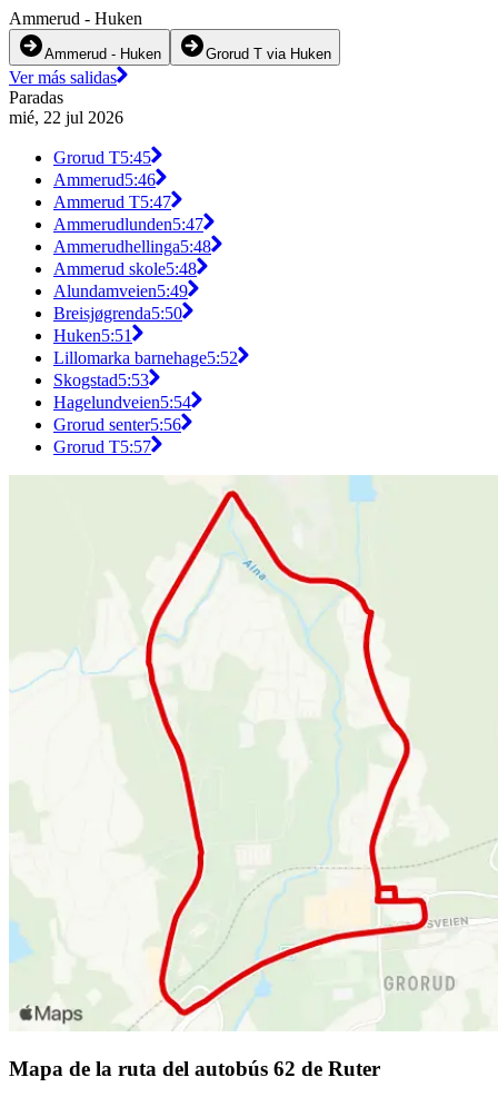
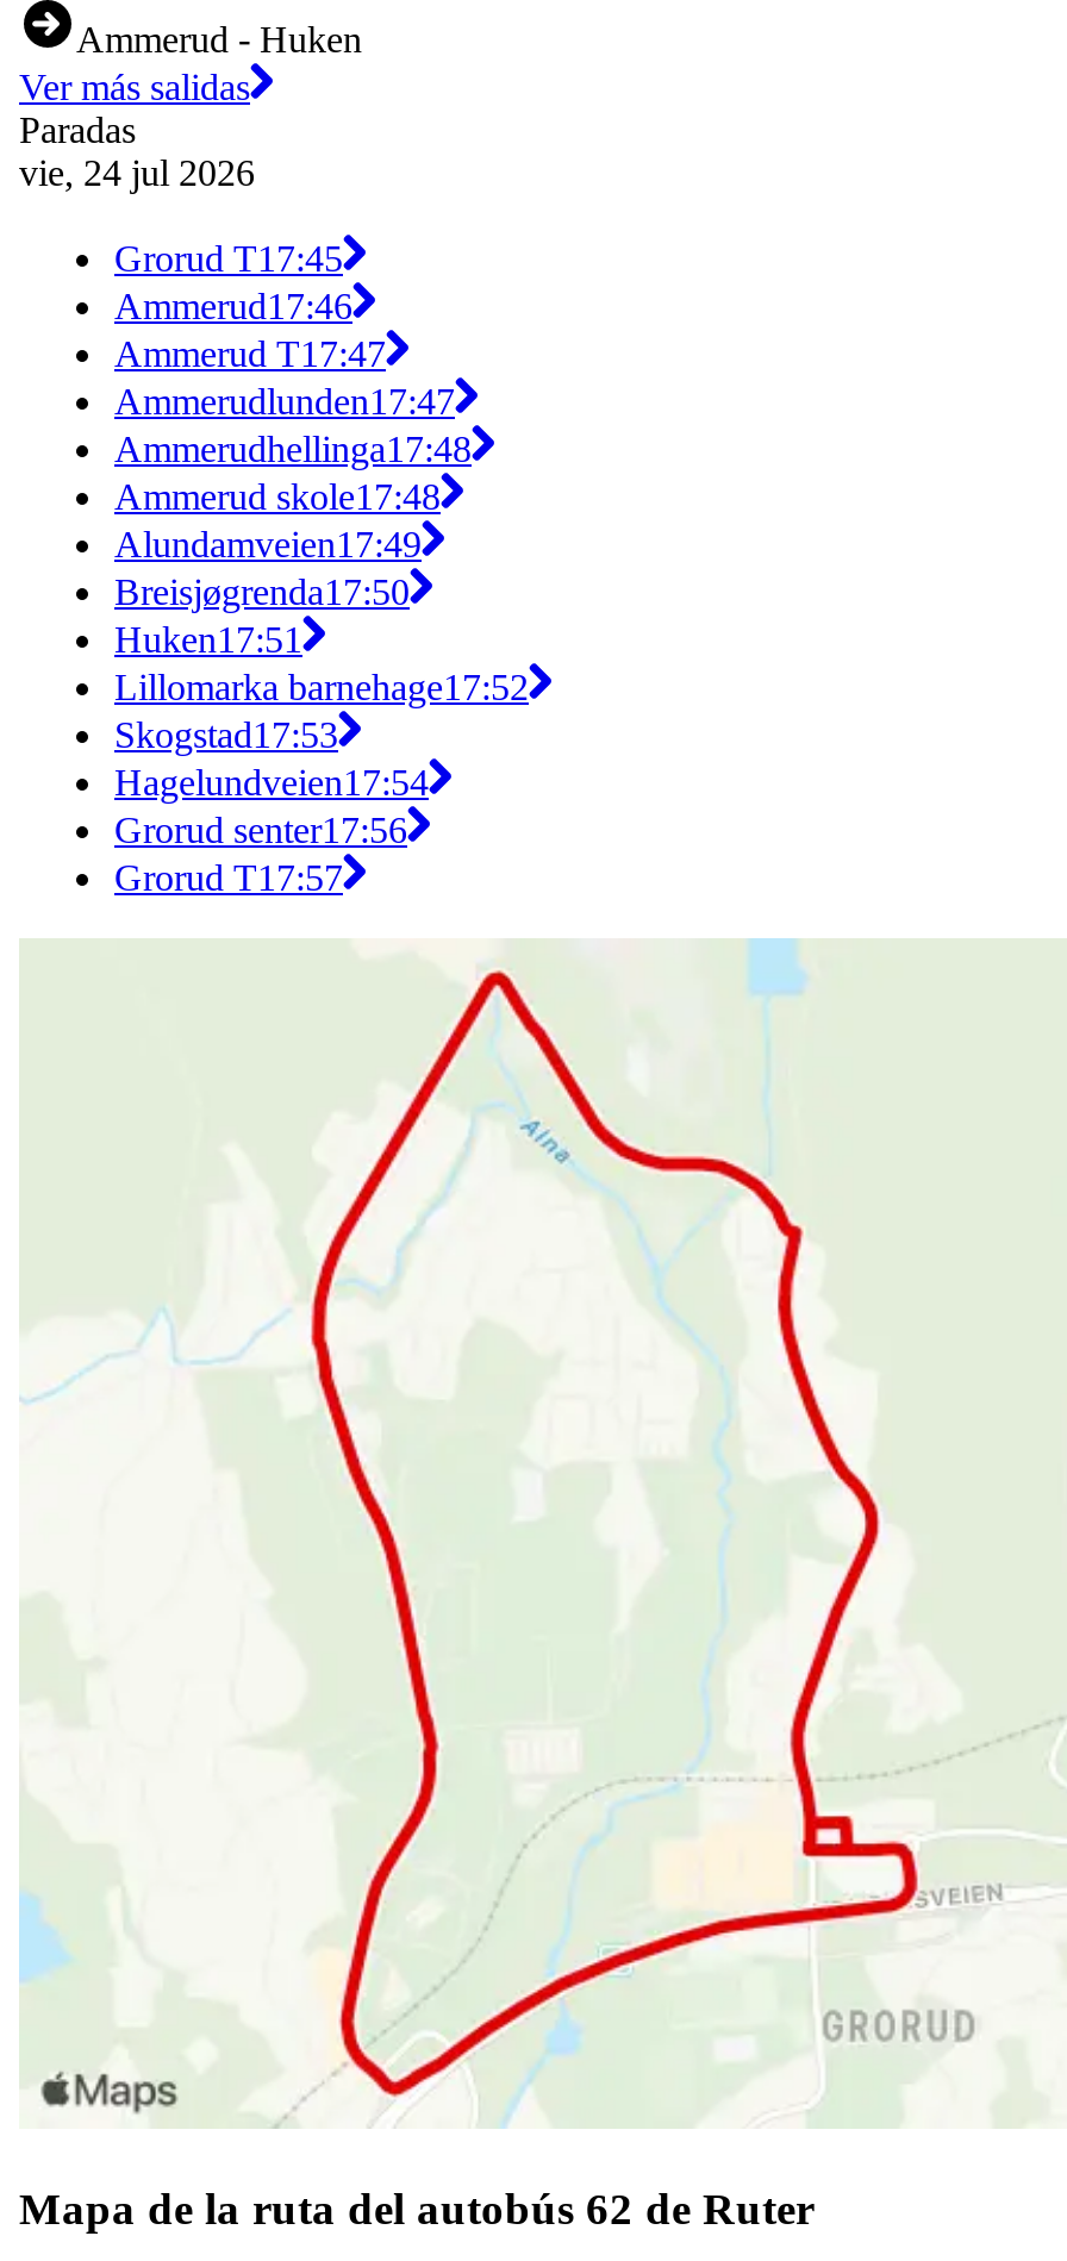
- Ammerud - Huken
- Grorud T via Huken

- mié, 22 jul 2026
+ vie, 24 jul 2026

- Grorud T5:45
+ Grorud T17:45

- Ammerud5:46
+ Ammerud17:46

- Ammerud T5:47
+ Ammerud T17:47

- Ammerudlunden5:47
+ Ammerudlunden17:47

- Ammerudhellinga5:48
+ Ammerudhellinga17:48

- Ammerud skole5:48
+ Ammerud skole17:48

- Alundamveien5:49
+ Alundamveien17:49

- Breisjøgrenda5:50
+ Breisjøgrenda17:50

- Huken5:51
+ Huken17:51

- Lillomarka barnehage5:52
+ Lillomarka barnehage17:52

- Skogstad5:53
+ Skogstad17:53

- Hagelundveien5:54
+ Hagelundveien17:54

- Grorud senter5:56
+ Grorud senter17:56

- Grorud T5:57
+ Grorud T17:57
